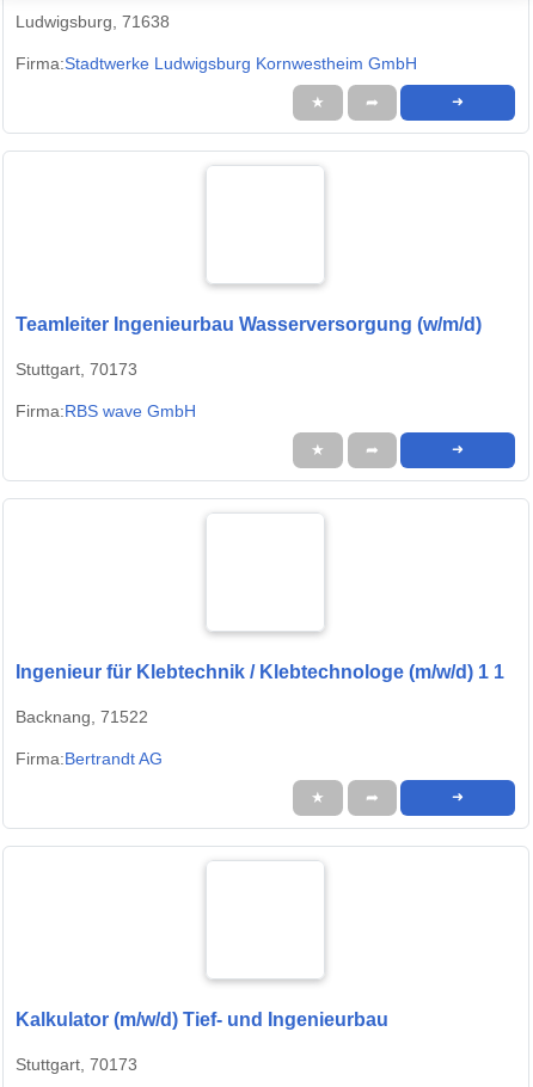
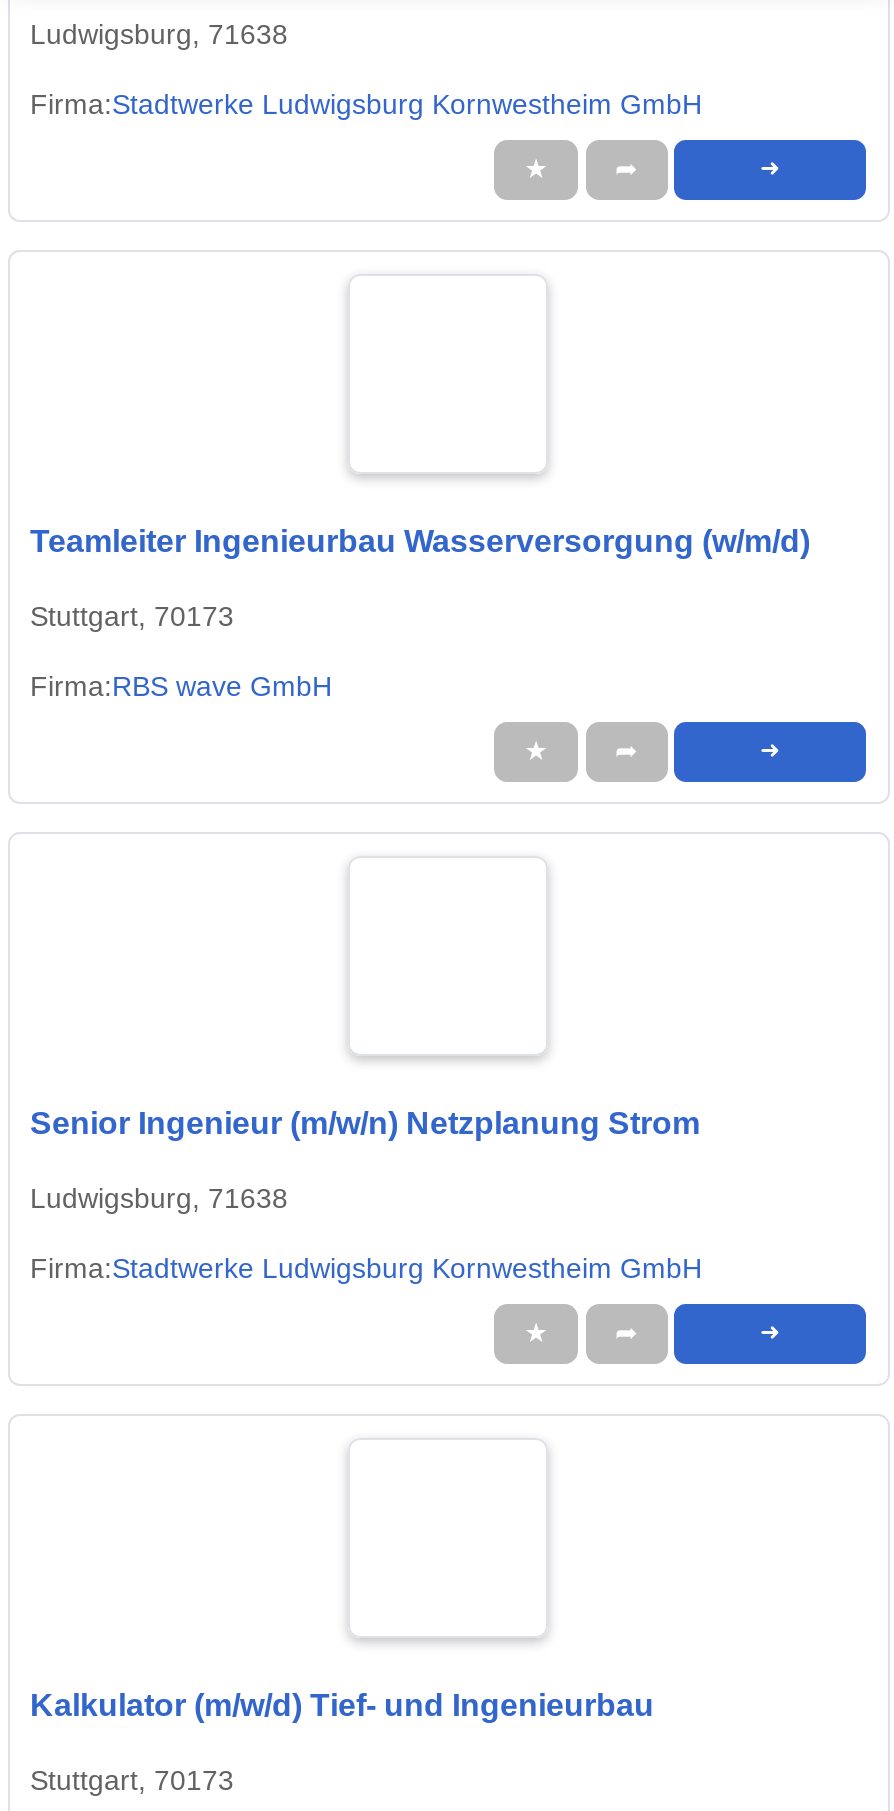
- Ingenieur für Klebtechnik / Klebtechnologe (m/w/d) 1 1
+ Senior Ingenieur (m/w/n) Netzplanung Strom

- Backnang, 71522
+ Ludwigsburg, 71638

- Firma:Bertrandt AG
+ Firma:Stadtwerke Ludwigsburg Kornwestheim GmbH
